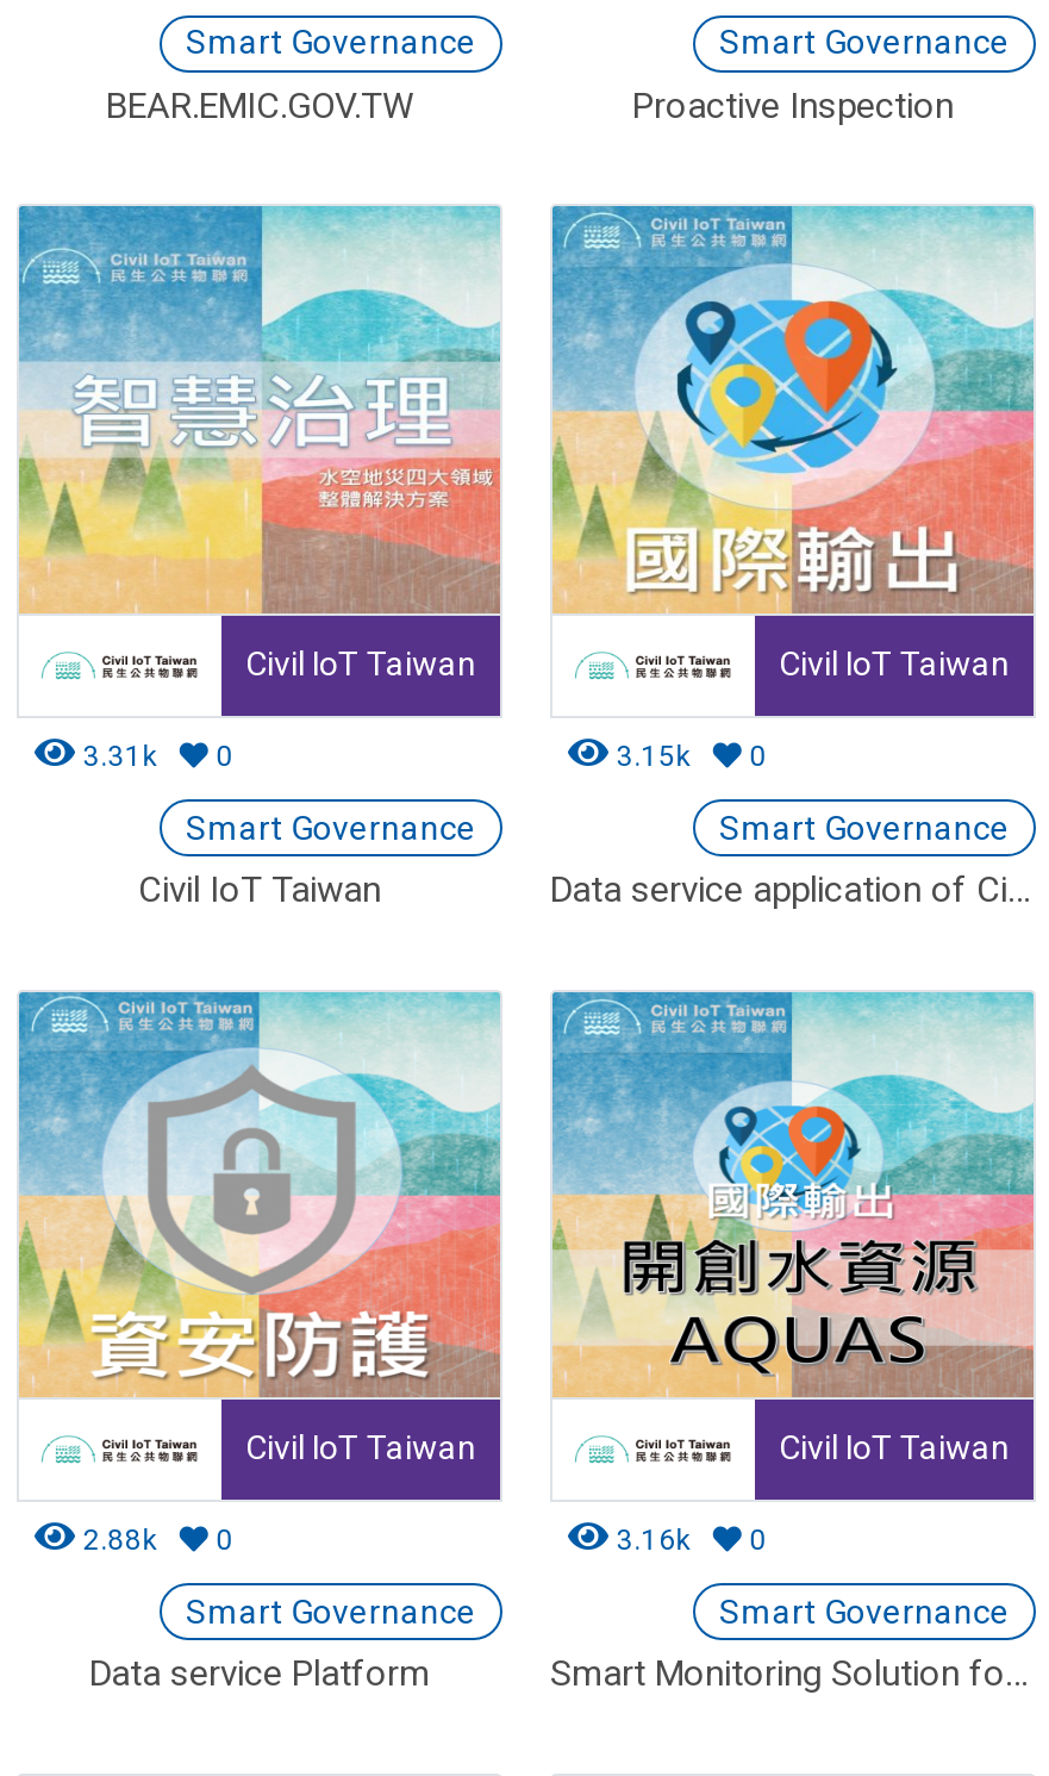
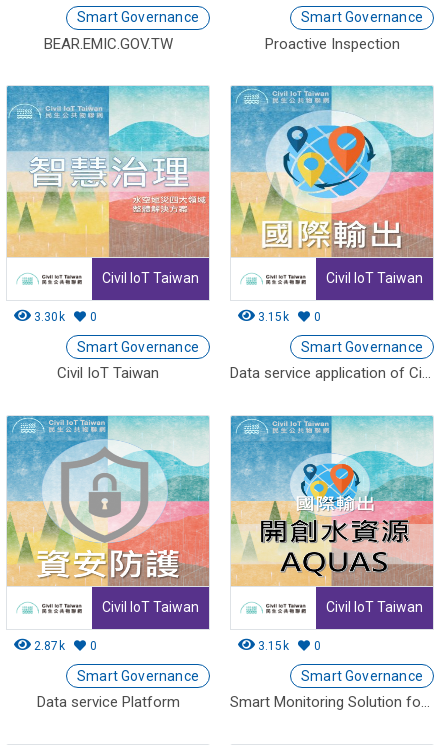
- 3.31k 0
+ 3.30k 0

- 2.88k 0
+ 2.87k 0

- 3.16k 0
+ 3.15k 0
